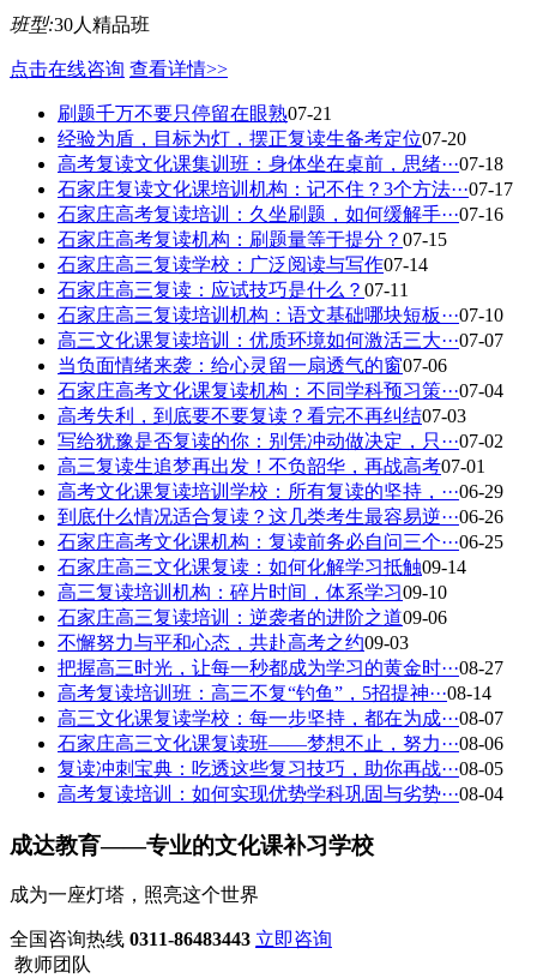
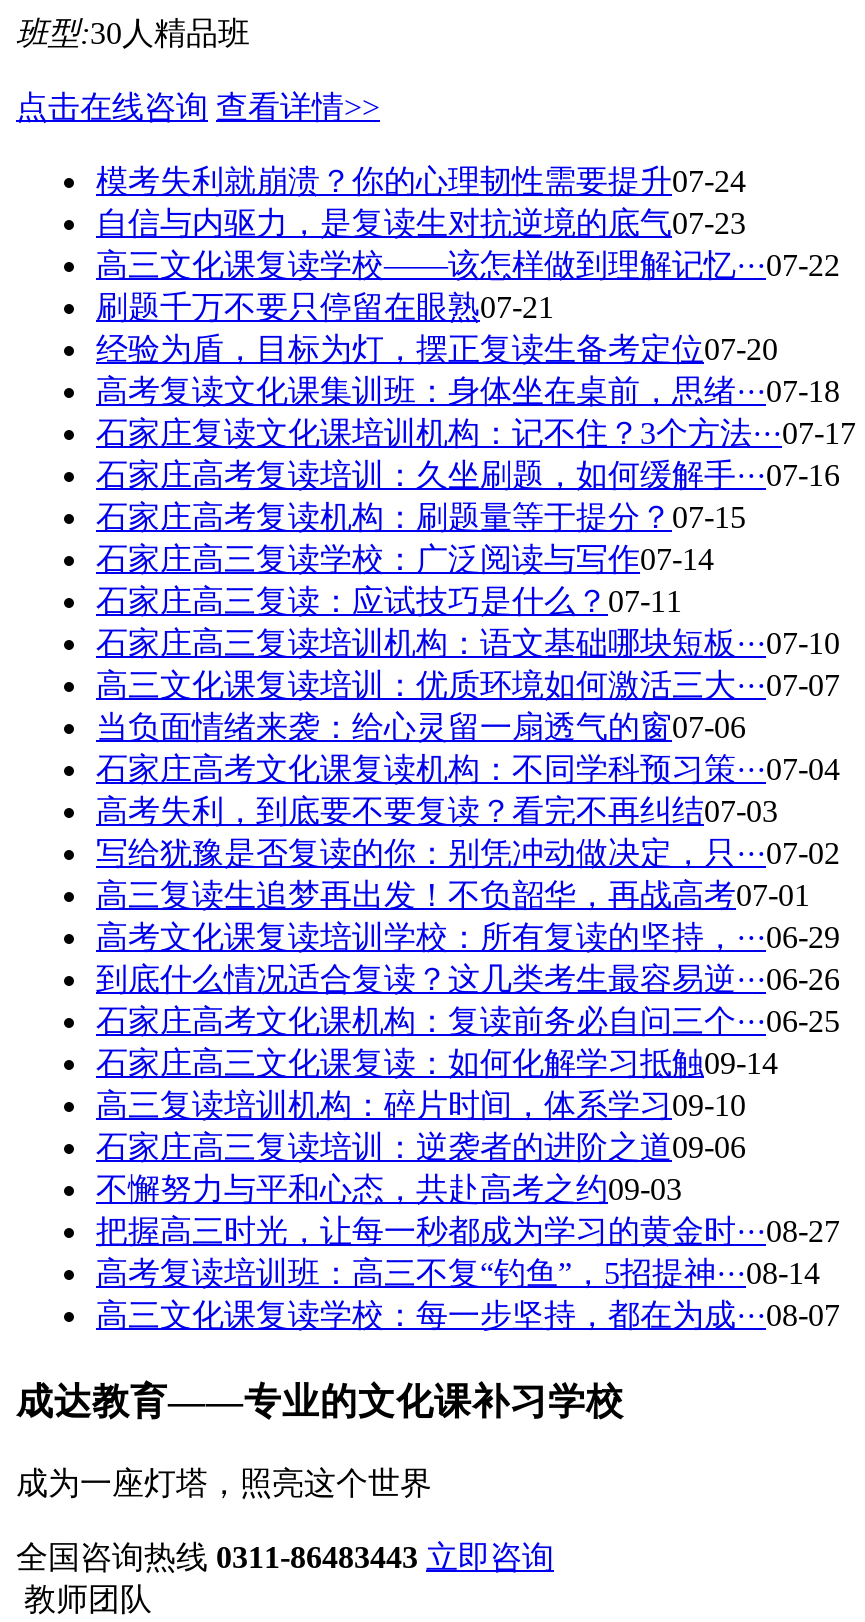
+ 模考失利就崩溃？你的心理韧性需要提升07-24
+ 自信与内驱力，是复读生对抗逆境的底气07-23
+ 高三文化课复读学校——该怎样做到理解记忆··· 07-22

moved down: 刷题千万不要只停留在眼熟07-21 | 经验为盾，目标为灯，摆正复读生备考定位07-20 | 高考复读文化课集训班：身体坐在桌前，思绪··· 07-18 | ... | 高考复读培训班：高三不复“钓鱼”，5招提神··· 08-14 | 高三文化课复读学校：每一步坚持，都在为成··· 08-07

- 石家庄高三文化课复读班——梦想不止，努力··· 08-06
- 复读冲刺宝典：吃透这些复习技巧，助你再战··· 08-05
- 高考复读培训：如何实现优势学科巩固与劣势··· 08-04
